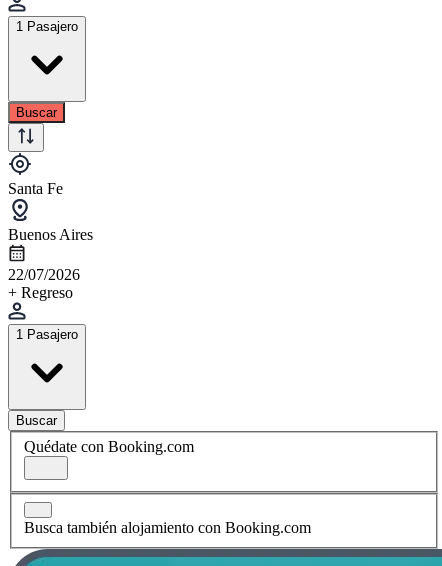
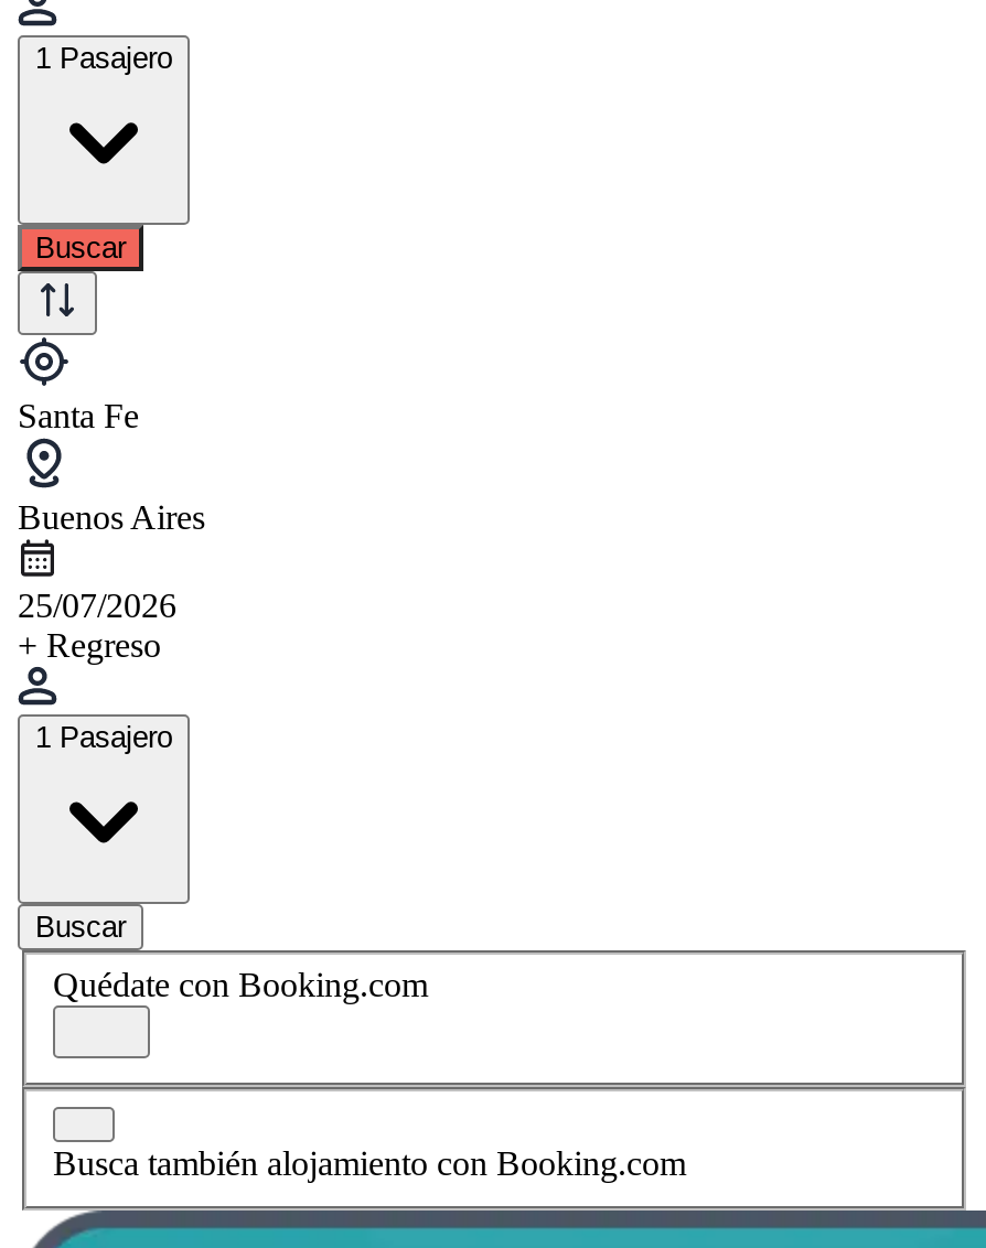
- 22/07/2026
+ 25/07/2026
